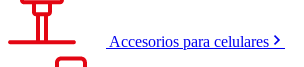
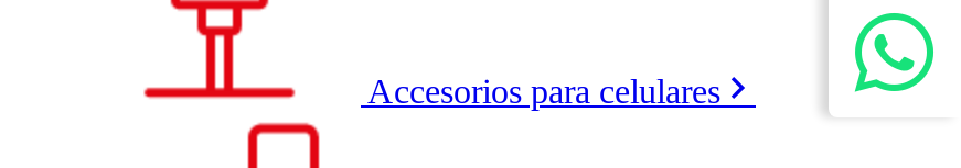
+ [image]
